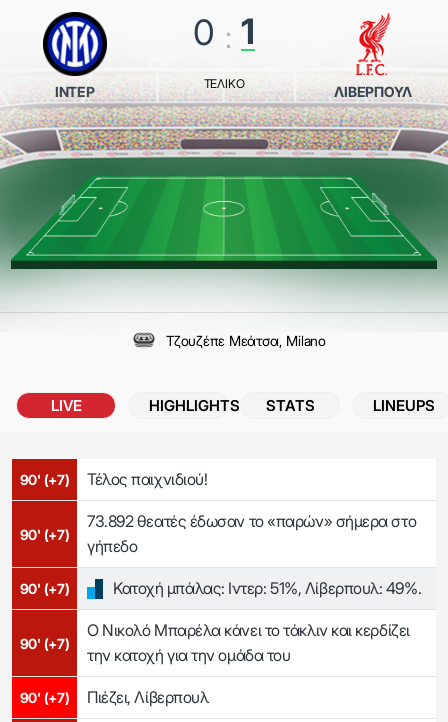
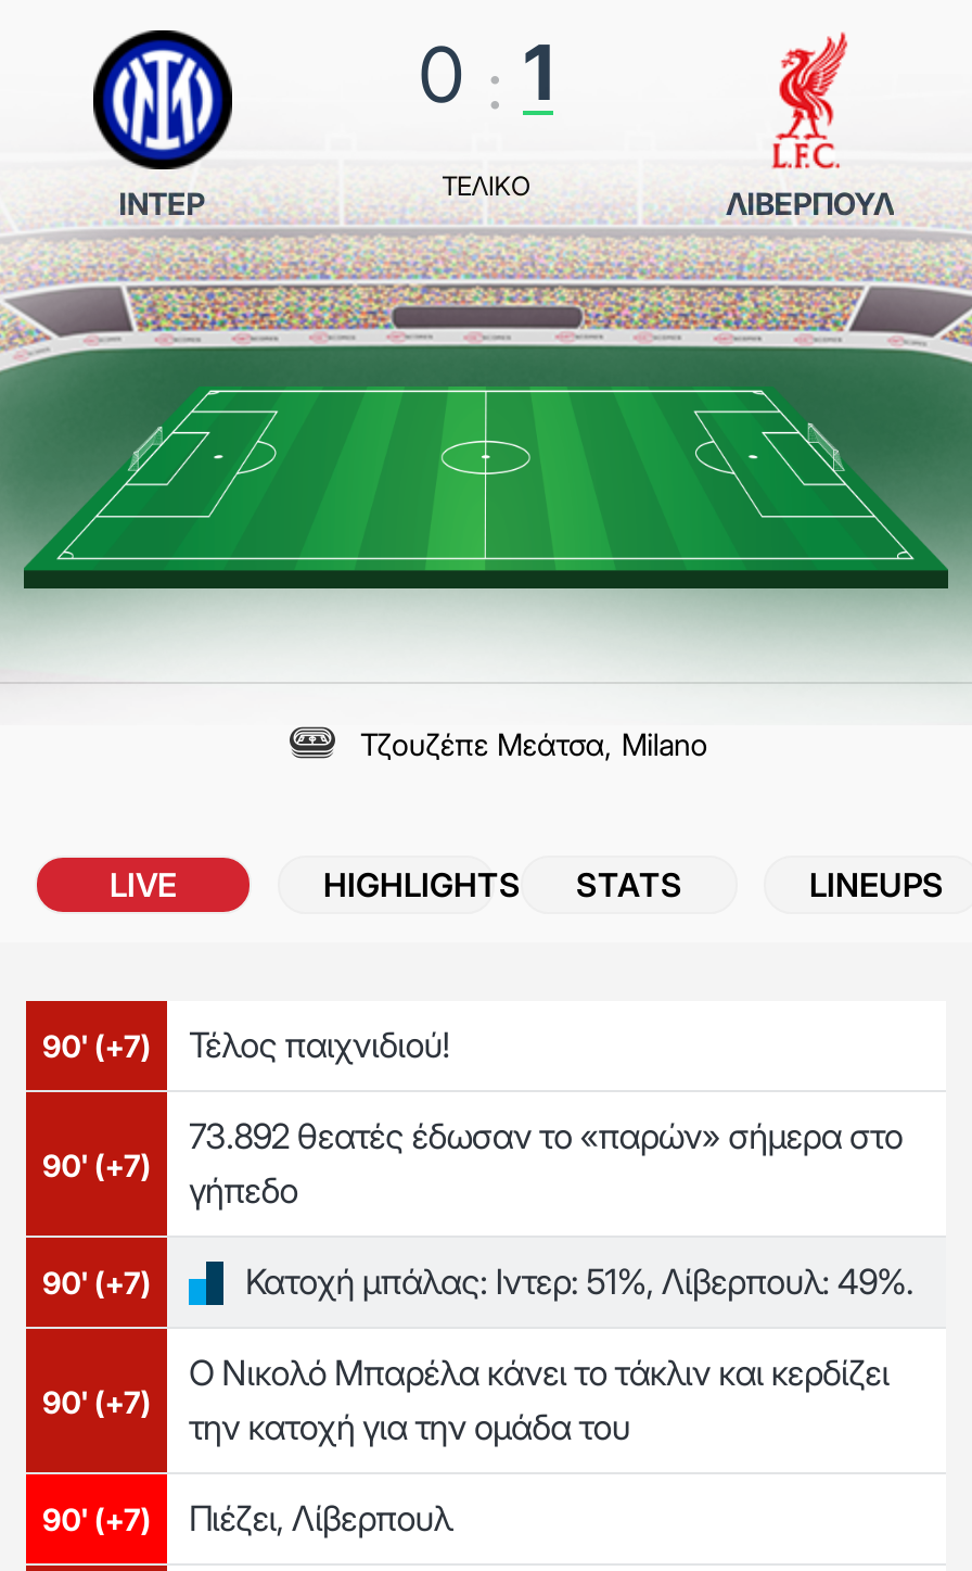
- ΤΕΛΙΚΟ
- ΛΙΒΕΡΠΟΥΛ
+ ΤΕΛΙΚΌ
+ ΛΊΒΕΡΠΟΥΛ
